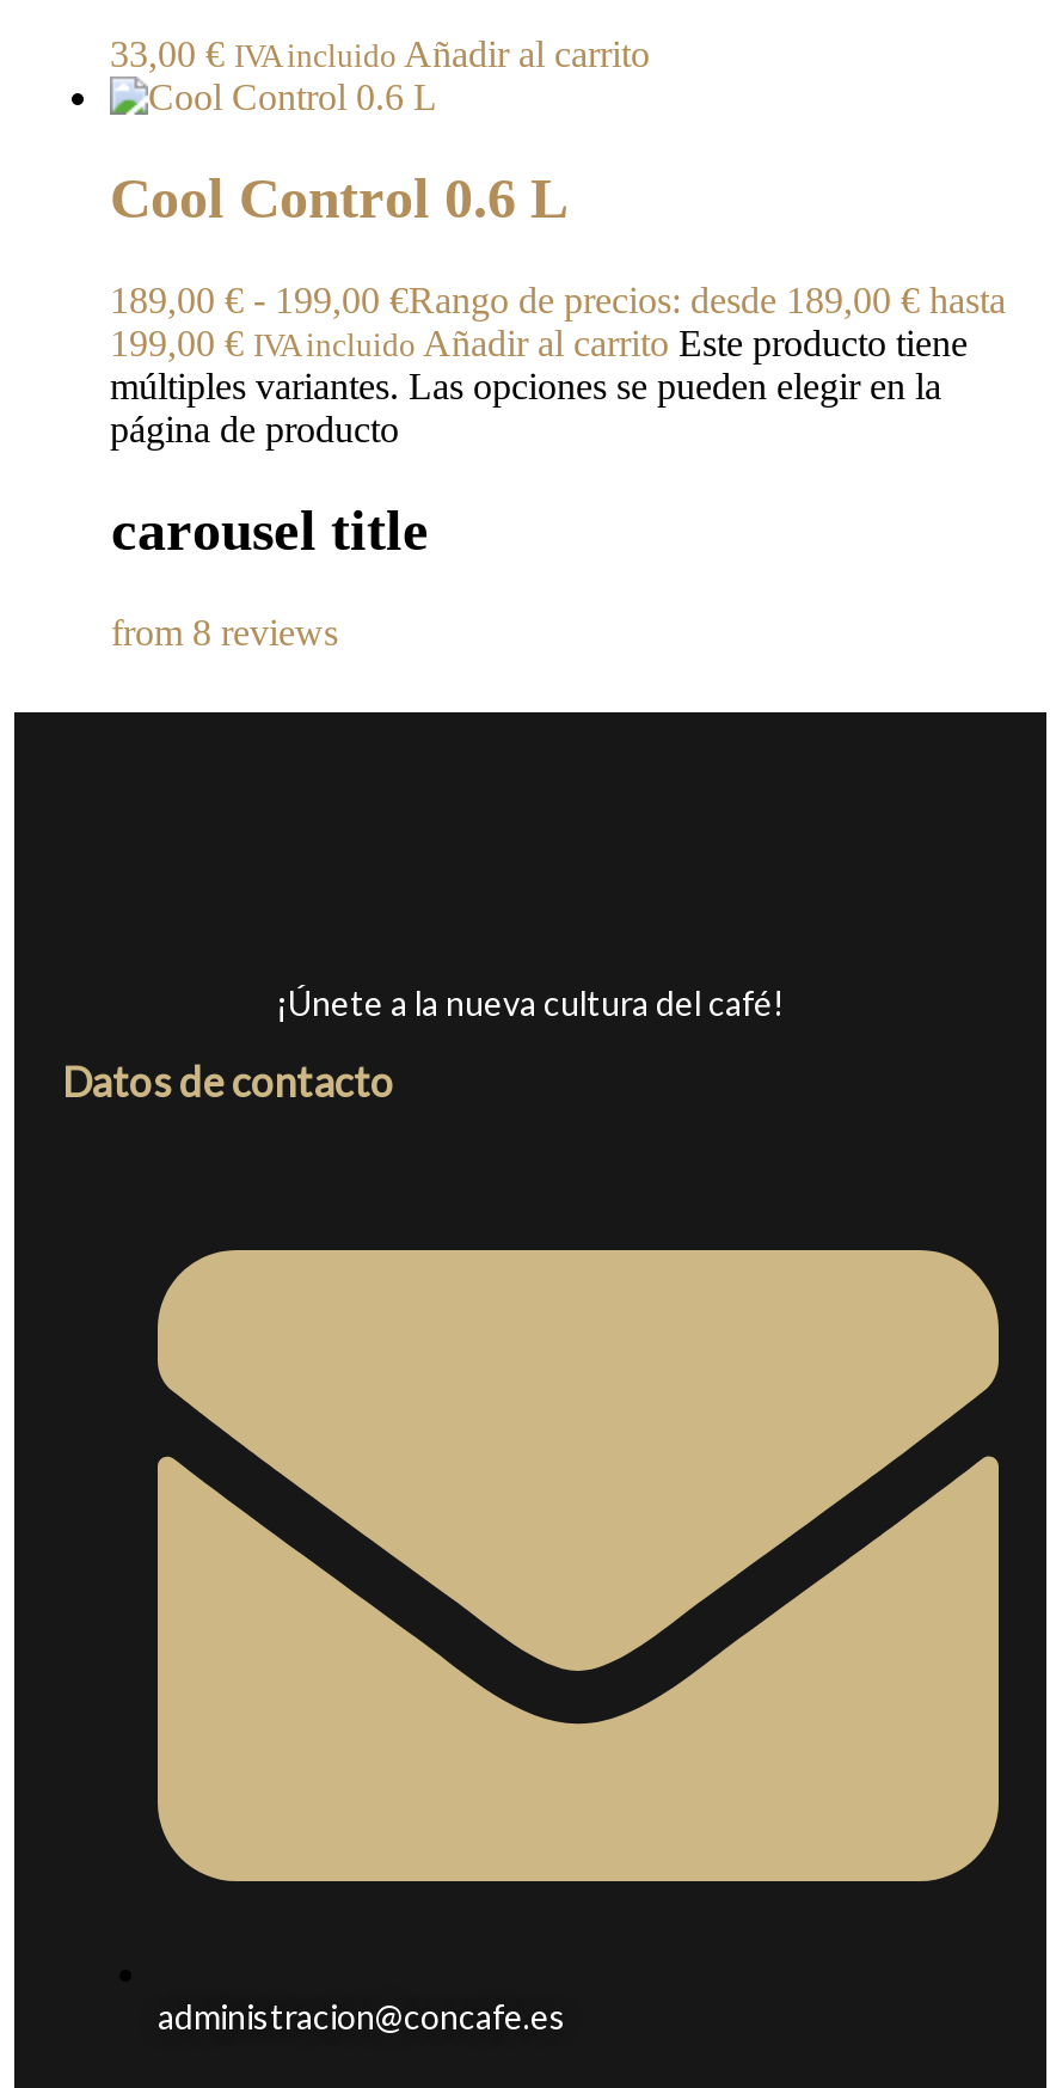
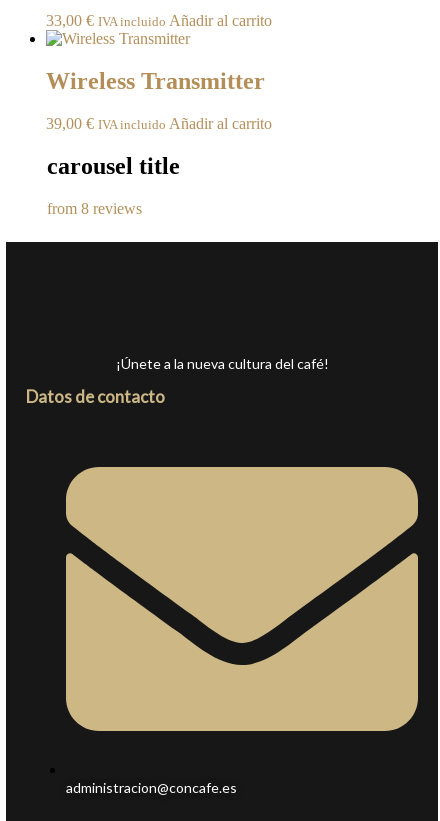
- Cool Control 0.6 L
+ Wireless Transmitter

- 189,00 € - 199,00 €Rango de precios: desde 189,00 € hasta
- 199,00 € IVA incluido Añadir al carrito Este producto tiene
- múltiples variantes. Las opciones se pueden elegir en la
- página de producto
+ 39,00 € IVA incluido Añadir al carrito
